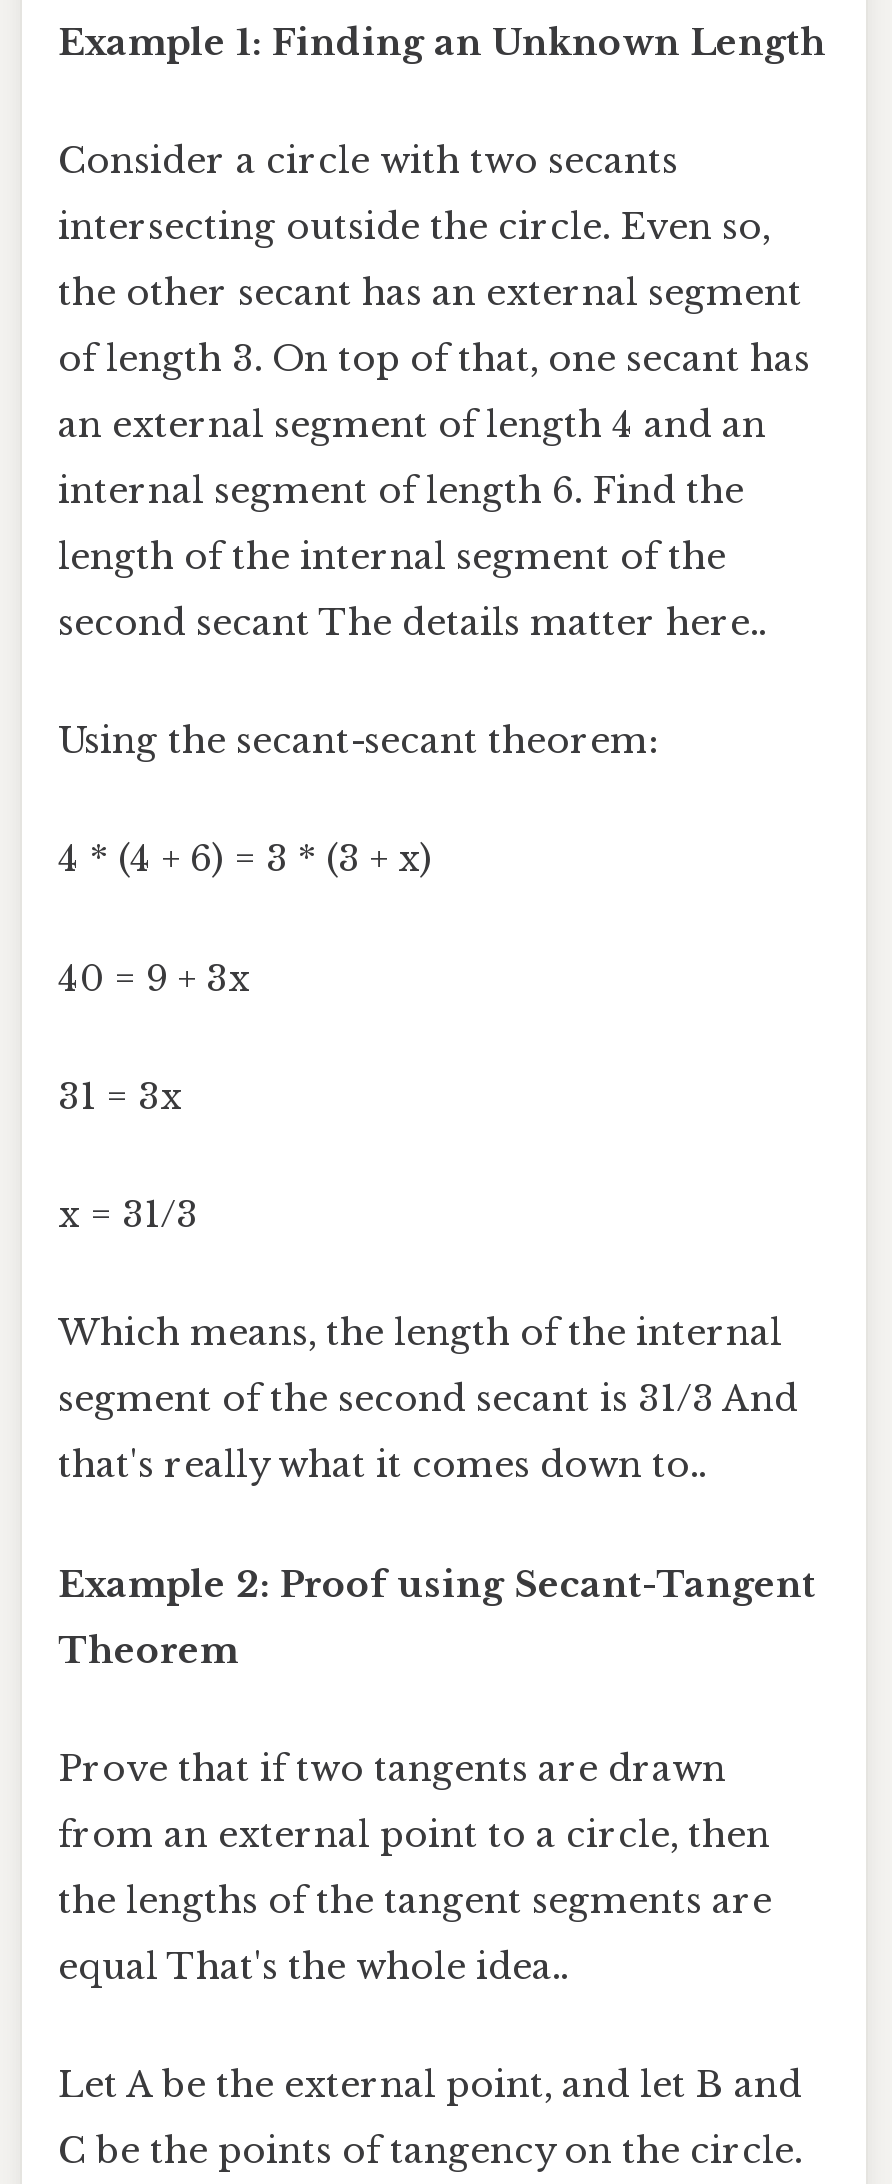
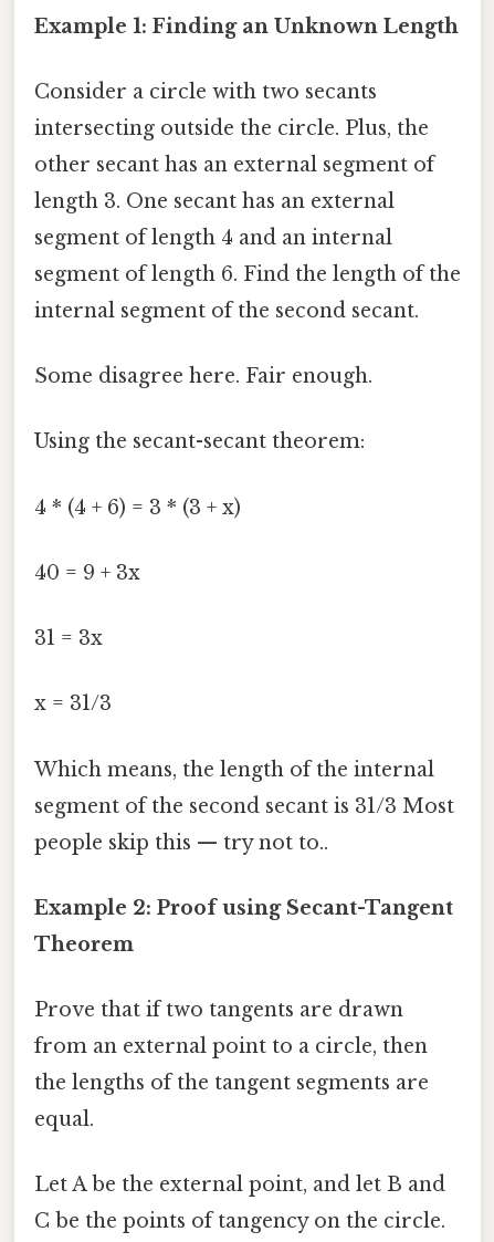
- intersecting outside the circle. Even so,
+ intersecting outside the circle. Plus, the

- the other secant has an external segment
+ other secant has an external segment of

- of length 3. On top of that, one secant has
+ length 3. One secant has an external

- an external segment of length 4 and an
+ segment of length 4 and an internal

- internal segment of length 6. Find the
+ segment of length 6. Find the length of the

- length of the internal segment of the
+ internal segment of the second secant.

- second secant The details matter here..
+ Some disagree here. Fair enough.

- segment of the second secant is 31/3 And
+ segment of the second secant is 31/3 Most

- that's really what it comes down to..
+ people skip this — try not to..

- equal That's the whole idea..
+ equal.
